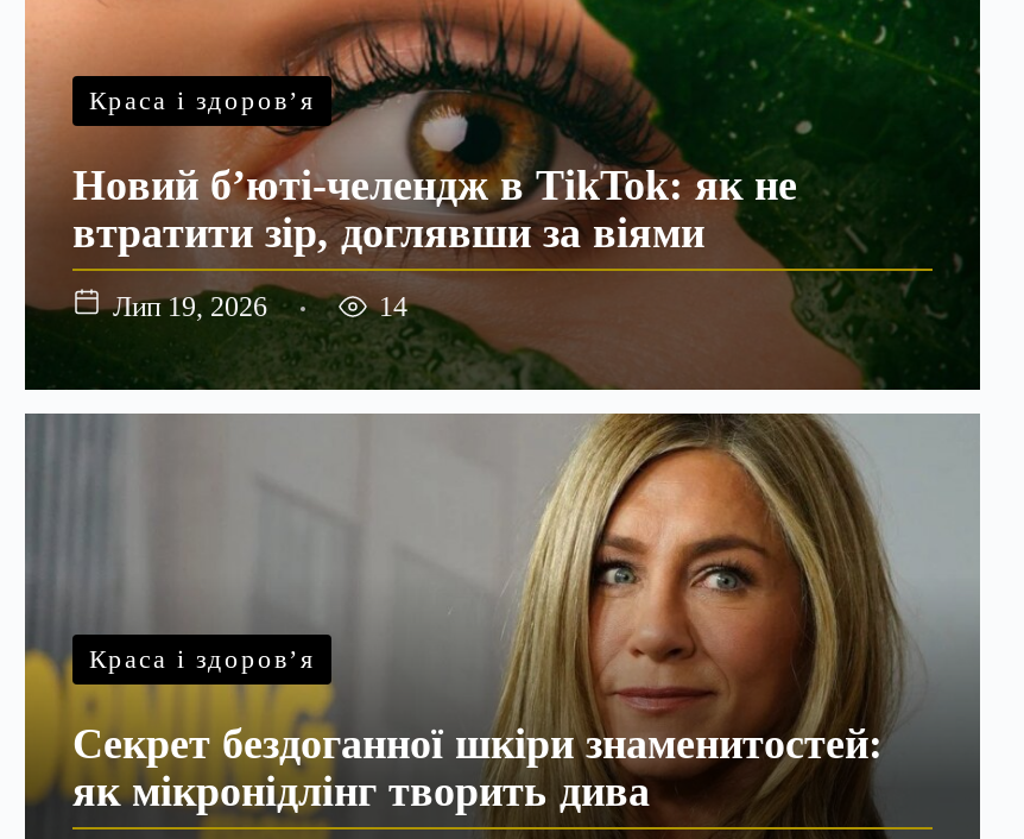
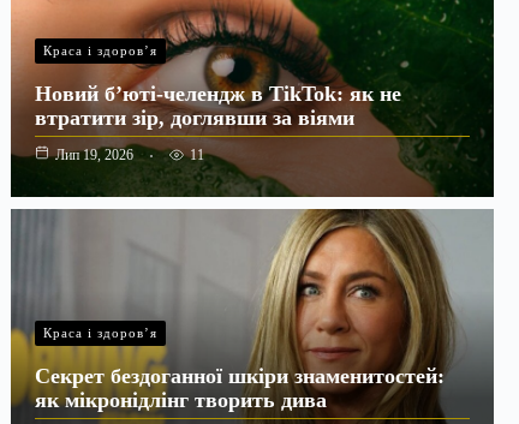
- 14
+ 11
